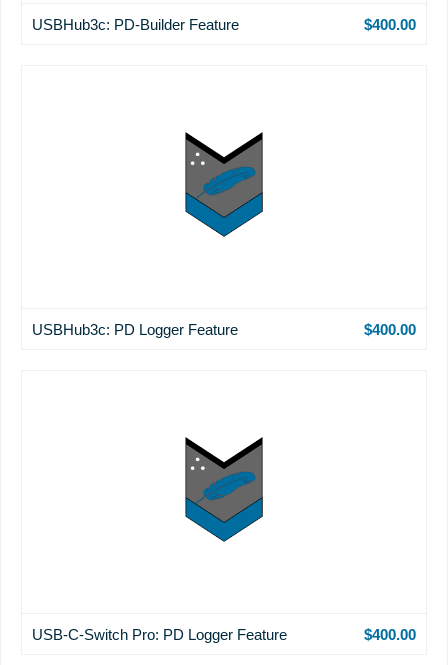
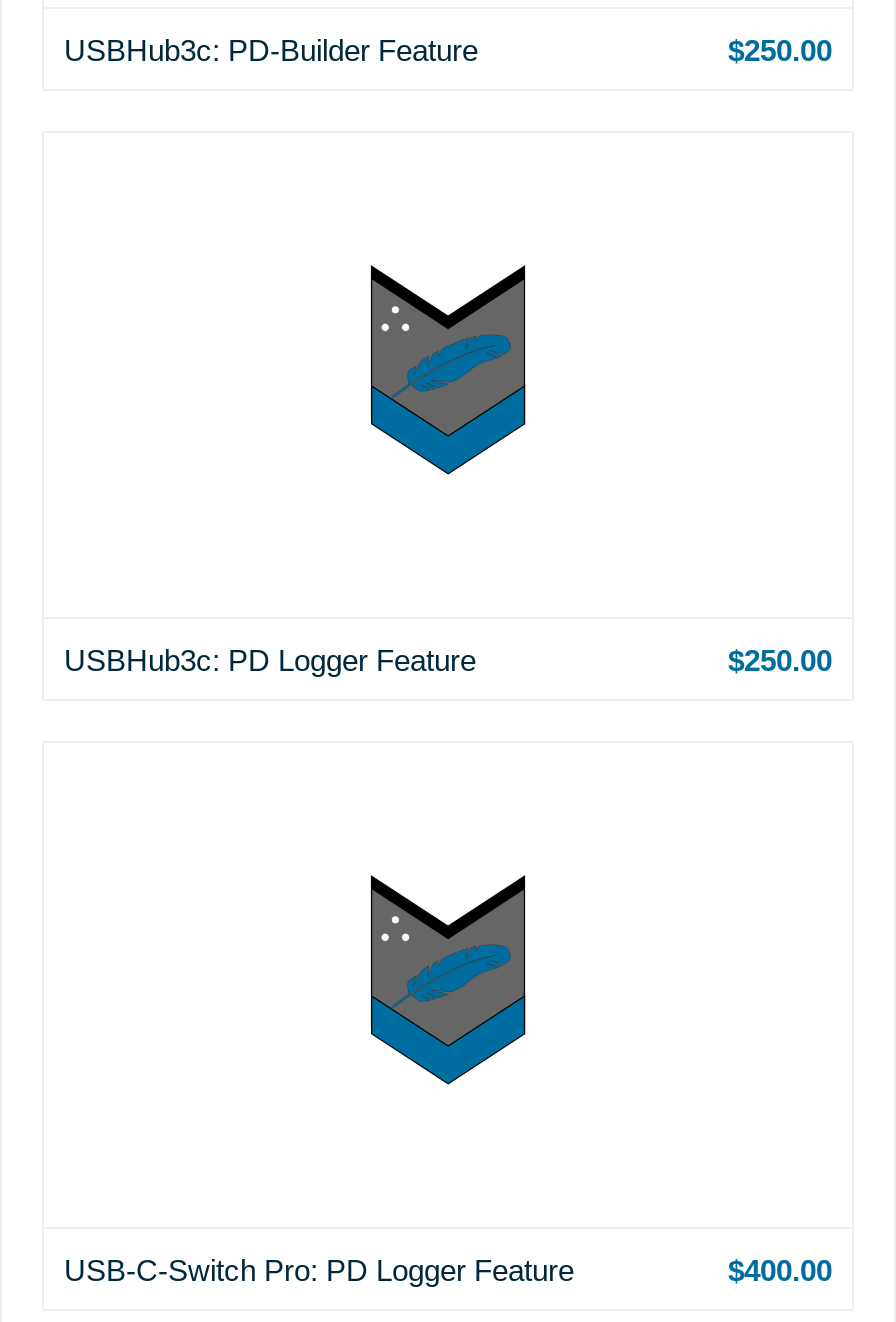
- $400.00
+ $250.00

- $400.00
+ $250.00
